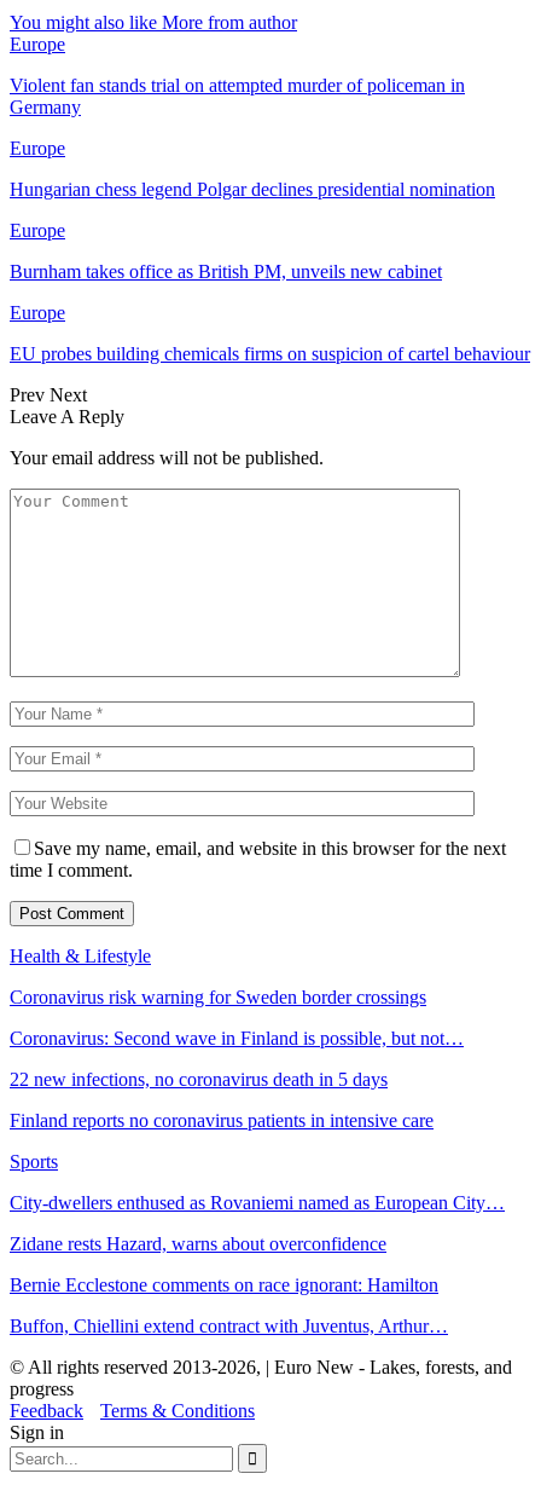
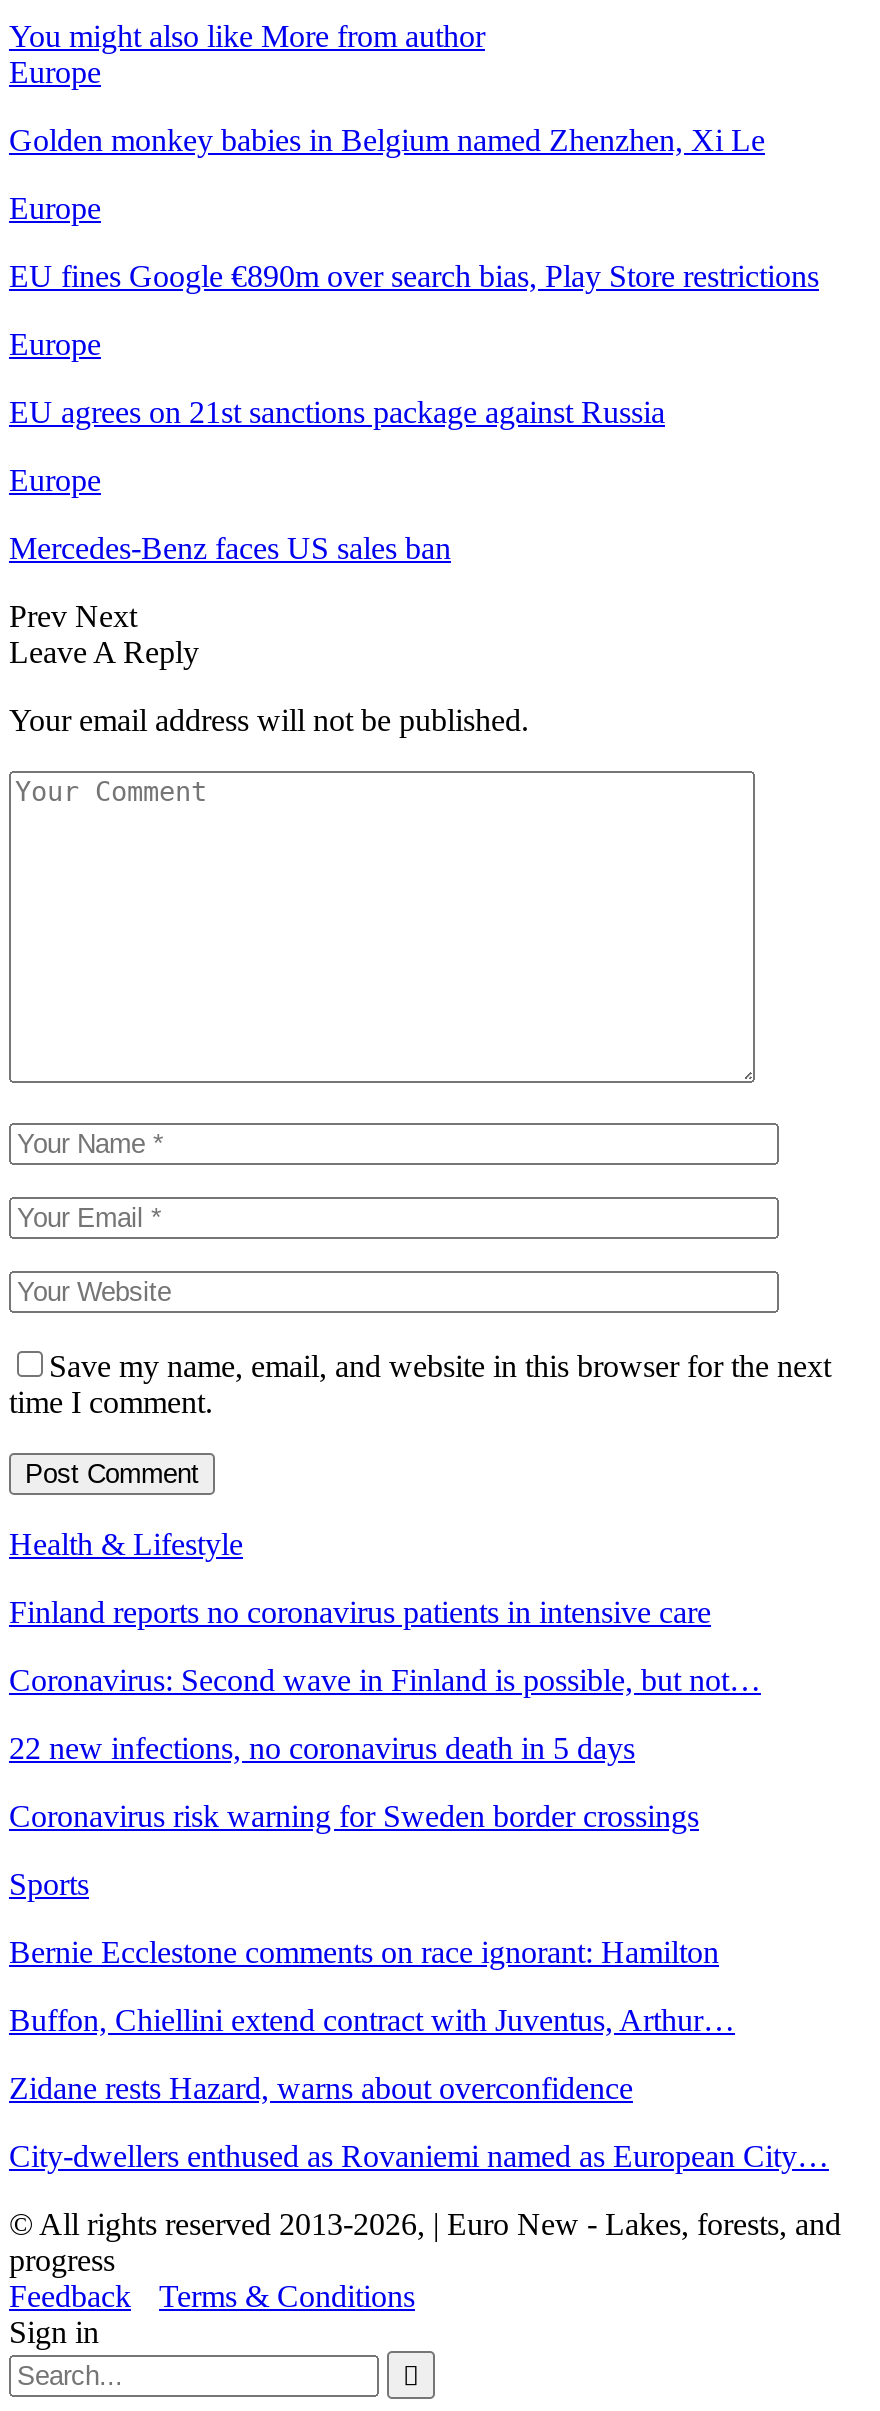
- Violent fan stands trial on attempted murder of policeman in
- Germany
+ Golden monkey babies in Belgium named Zhenzhen, Xi Le

- Hungarian chess legend Polgar declines presidential nomination
+ EU fines Google €890m over search bias, Play Store restrictions

- Burnham takes office as British PM, unveils new cabinet
+ EU agrees on 21st sanctions package against Russia

- EU probes building chemicals firms on suspicion of cartel behaviour
+ Mercedes-Benz faces US sales ban

moved down: Coronavirus risk warning for Sweden border crossings

moved up: Finland reports no coronavirus patients in intensive care

moved down: City-dwellers enthused as Rovaniemi named as European City… | Zidane rests Hazard, warns about overconfidence

moved up: Bernie Ecclestone comments on race ignorant: Hamilton | Buffon, Chiellini extend contract with Juventus, Arthur…
